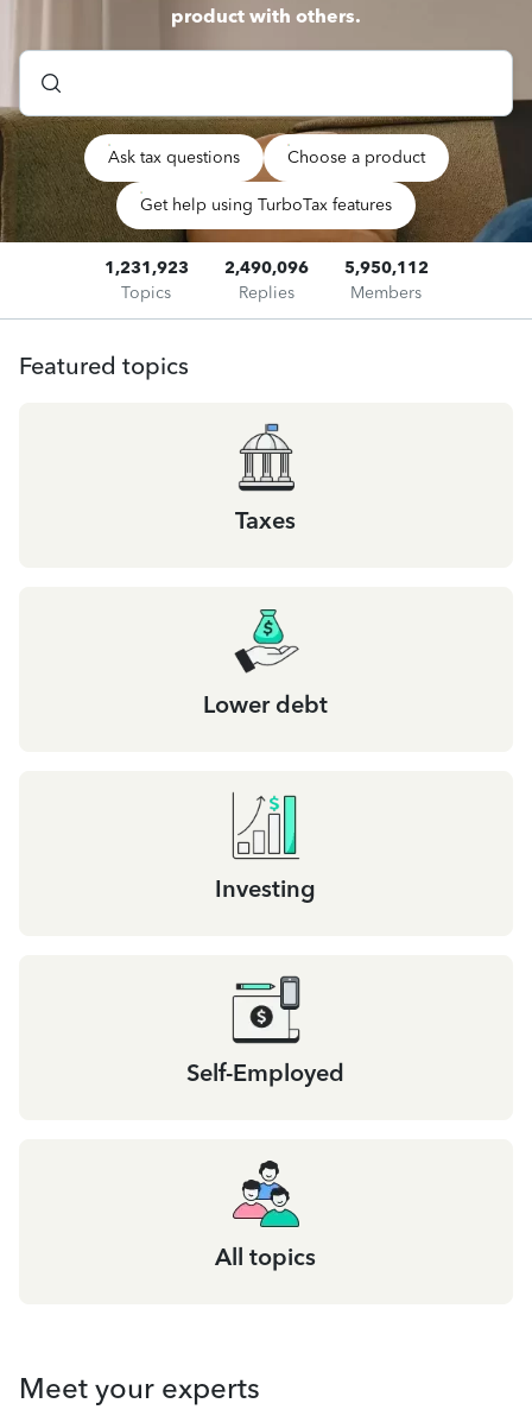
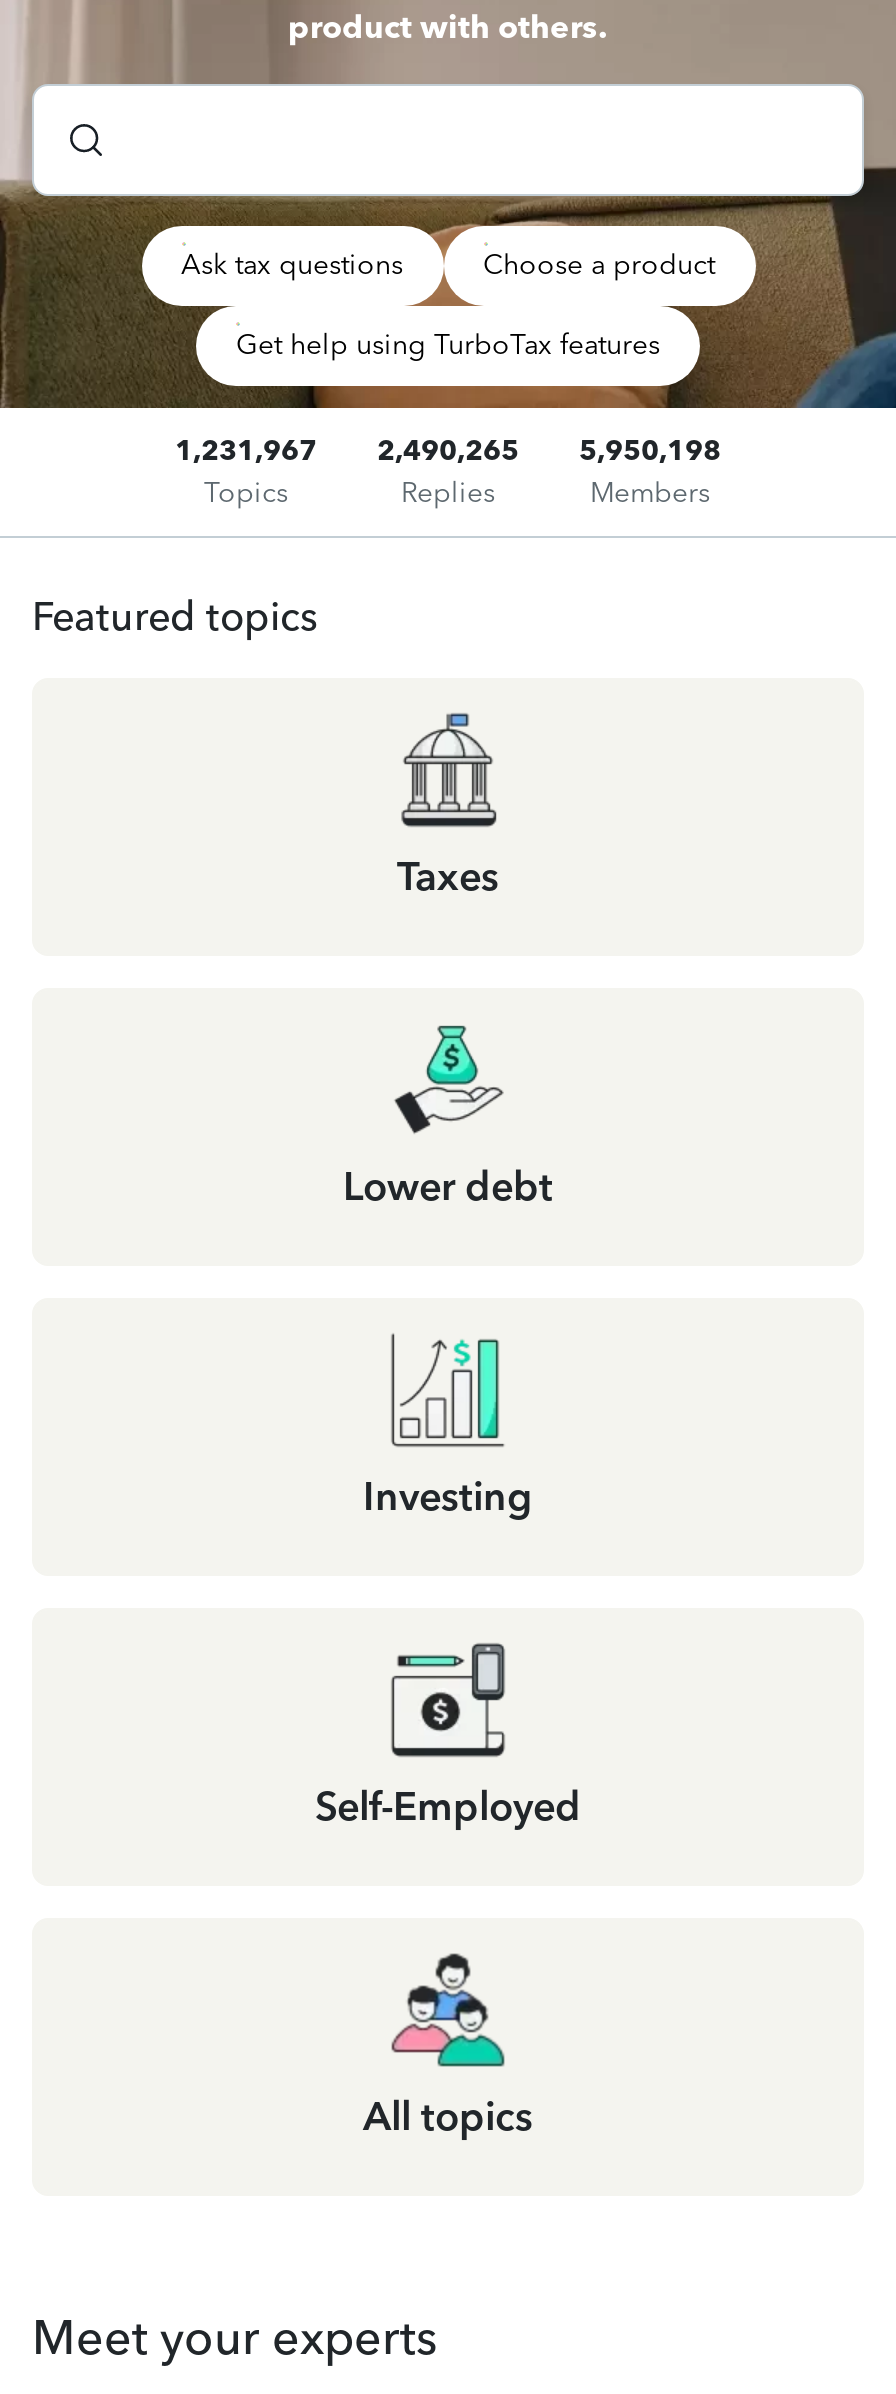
- 1,231,923
+ 1,231,967

- 2,490,096
+ 2,490,265

- 5,950,112
+ 5,950,198
